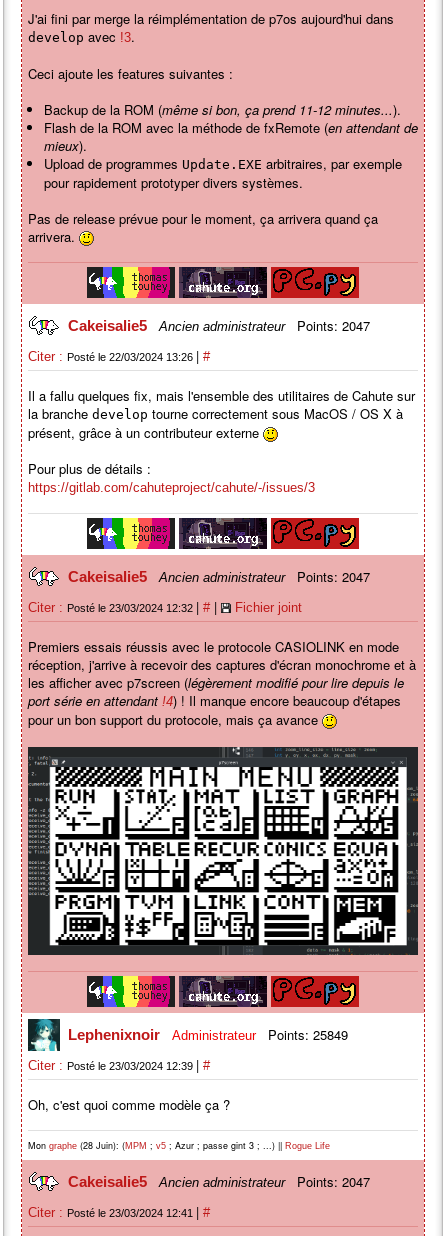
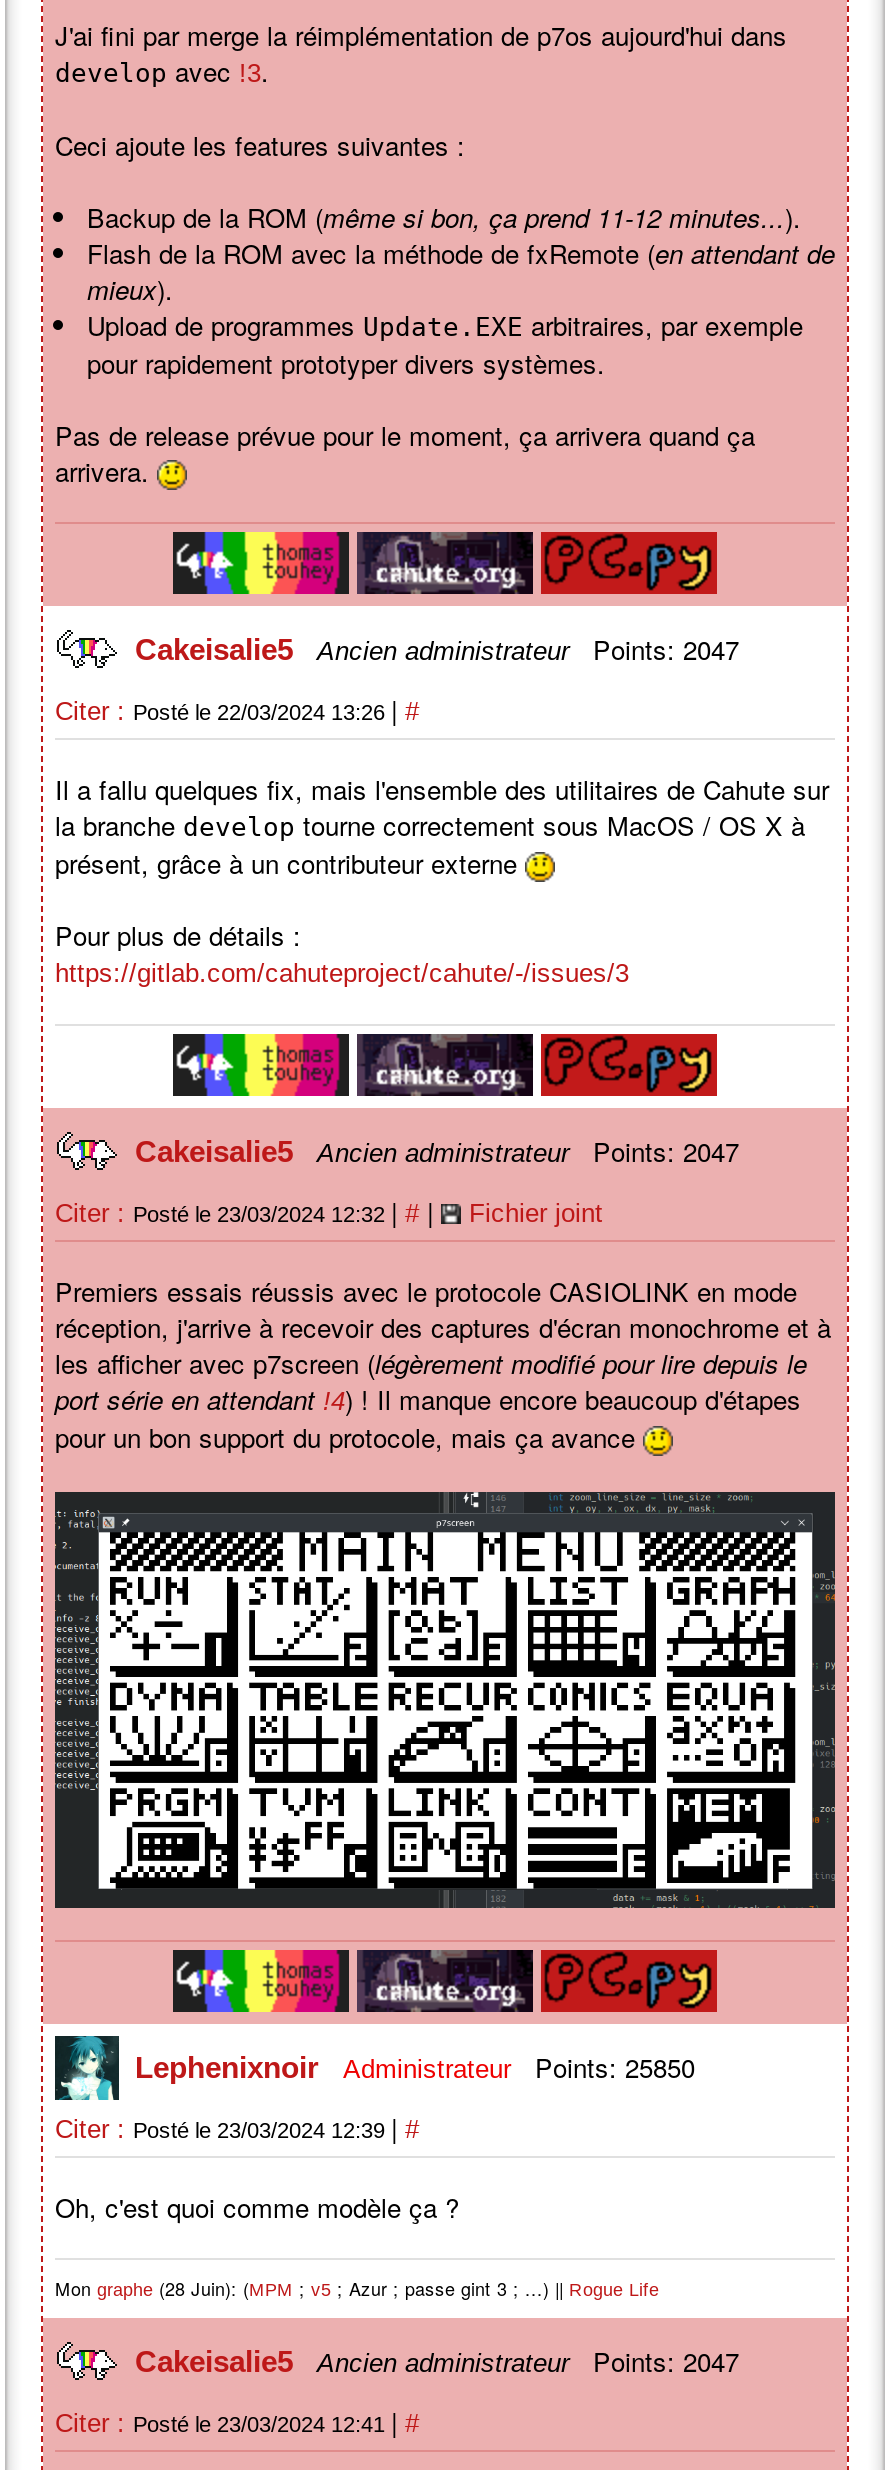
- Lephenixnoir Administrateur Points: 25849
+ Lephenixnoir Administrateur Points: 25850
